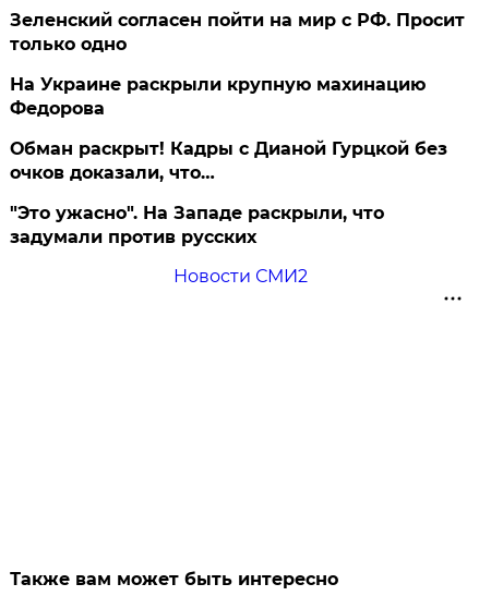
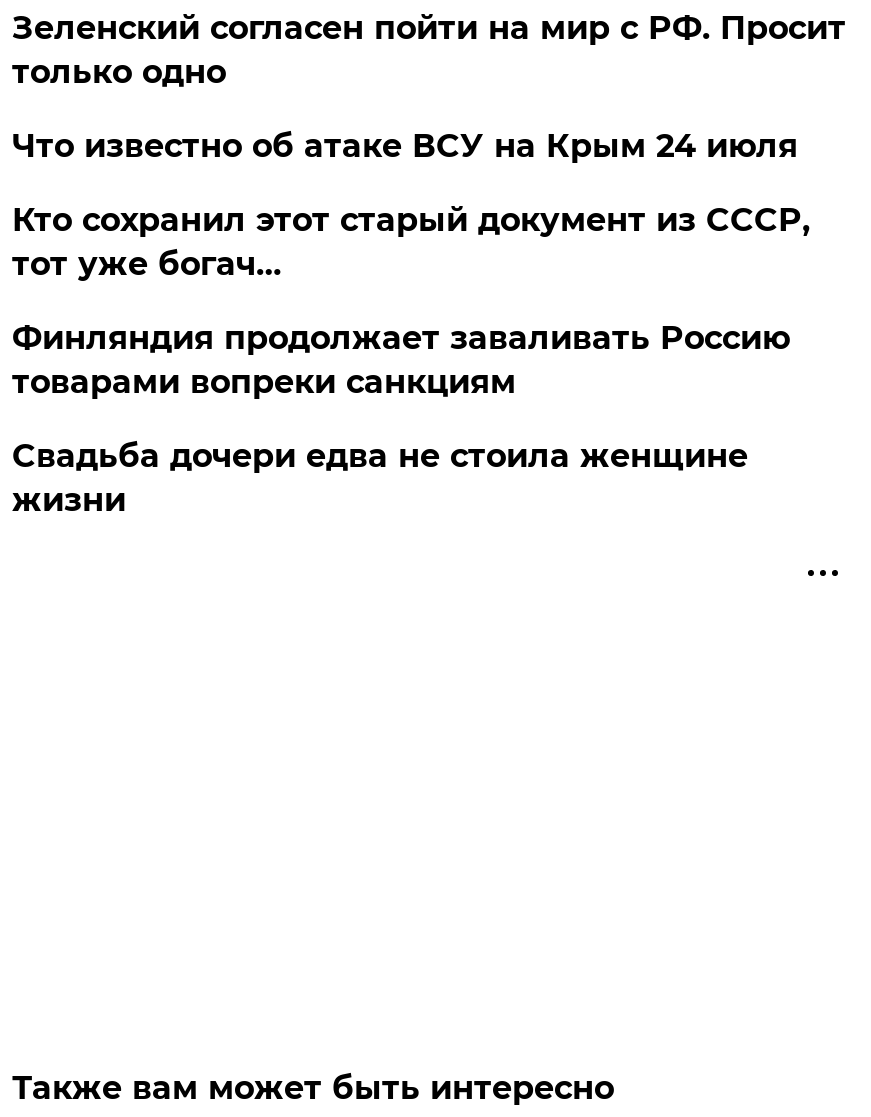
- На Украине раскрыли крупную махинацию
- Федорова
+ Что известно об атаке ВСУ на Крым 24 июля

- Обман раскрыт! Кадры с Дианой Гурцкой без
- очков доказали, что…
+ Кто сохранил этот старый документ из СССР,
+ тот уже богач…

- "Это ужасно". На Западе раскрыли, что
- задумали против русских
+ Финляндия продолжает заваливать Россию
+ товарами вопреки санкциям

- Новости СМИ2
+ Свадьба дочери едва не стоила женщине
+ жизни
